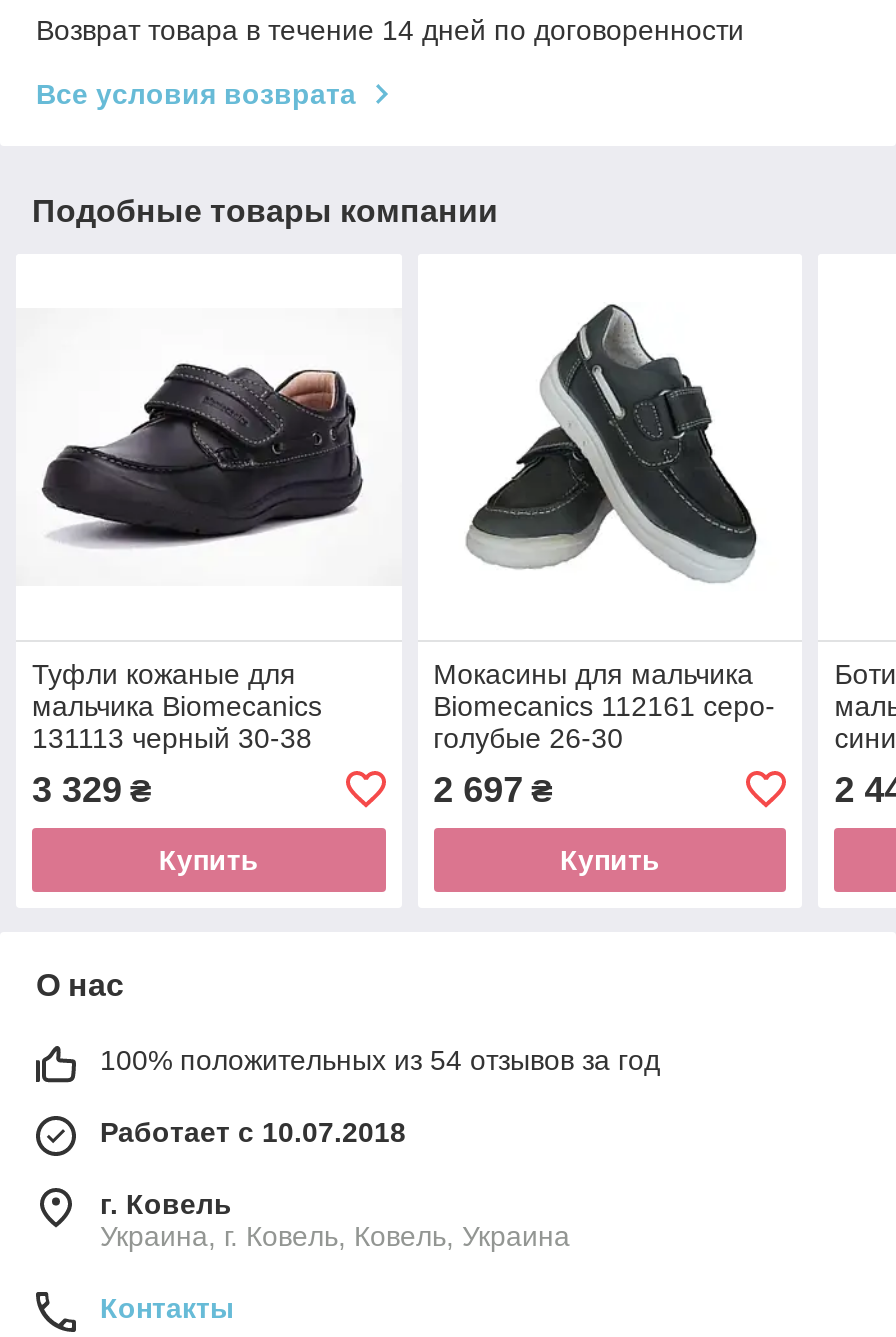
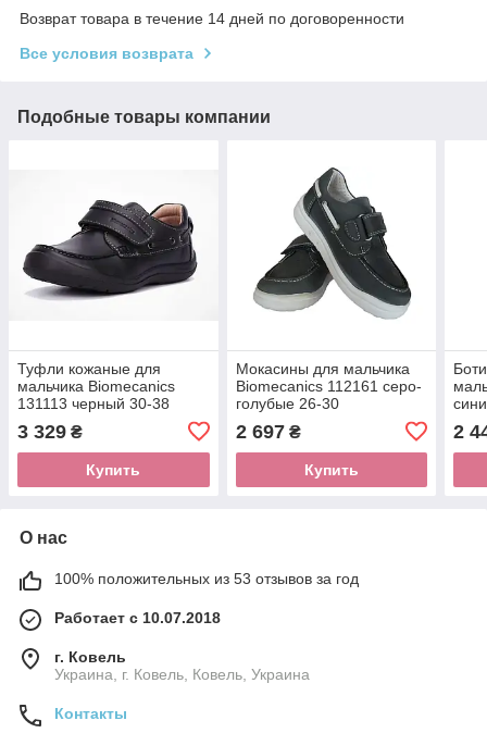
- 100% положительных из 54 отзывов за год
+ 100% положительных из 53 отзывов за год
